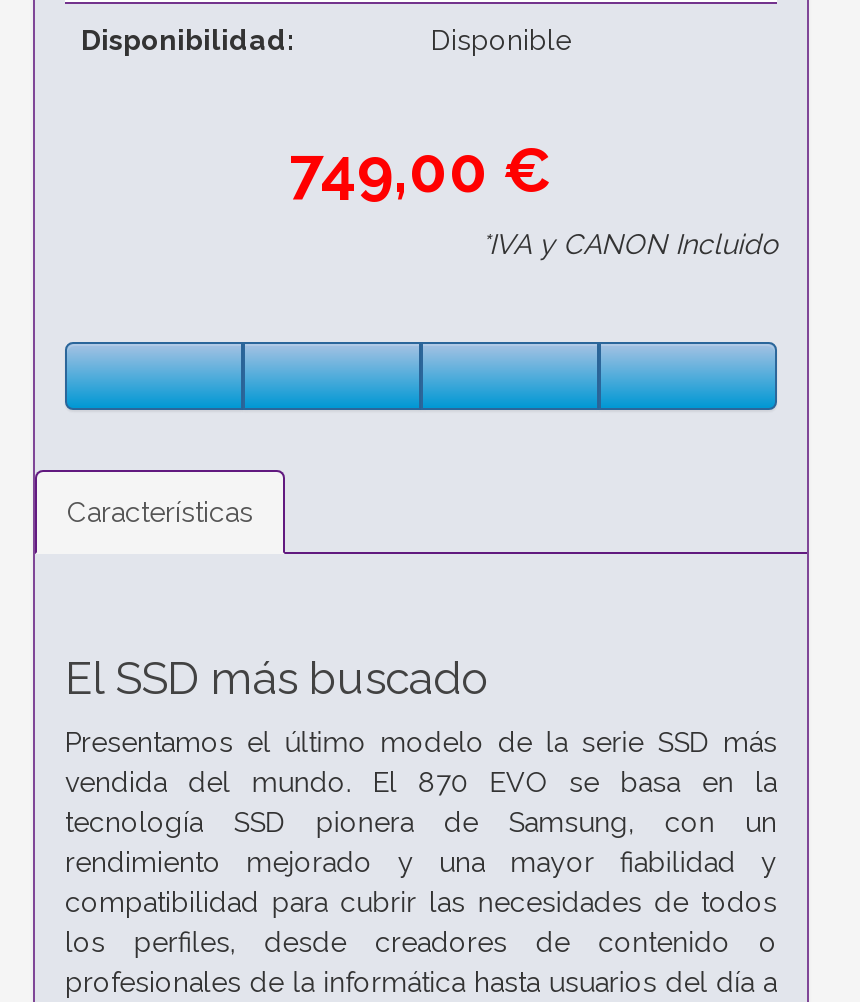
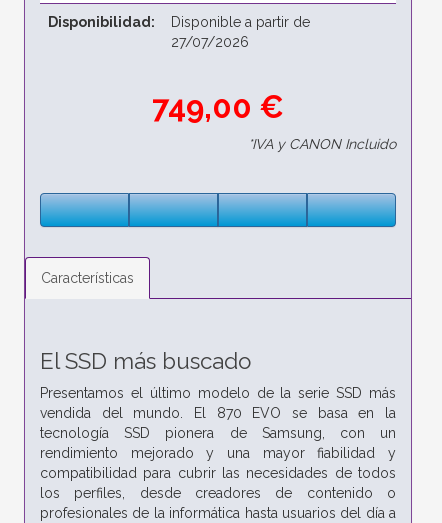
- Disponible
+ Disponible a partir de
+ 27/07/2026
